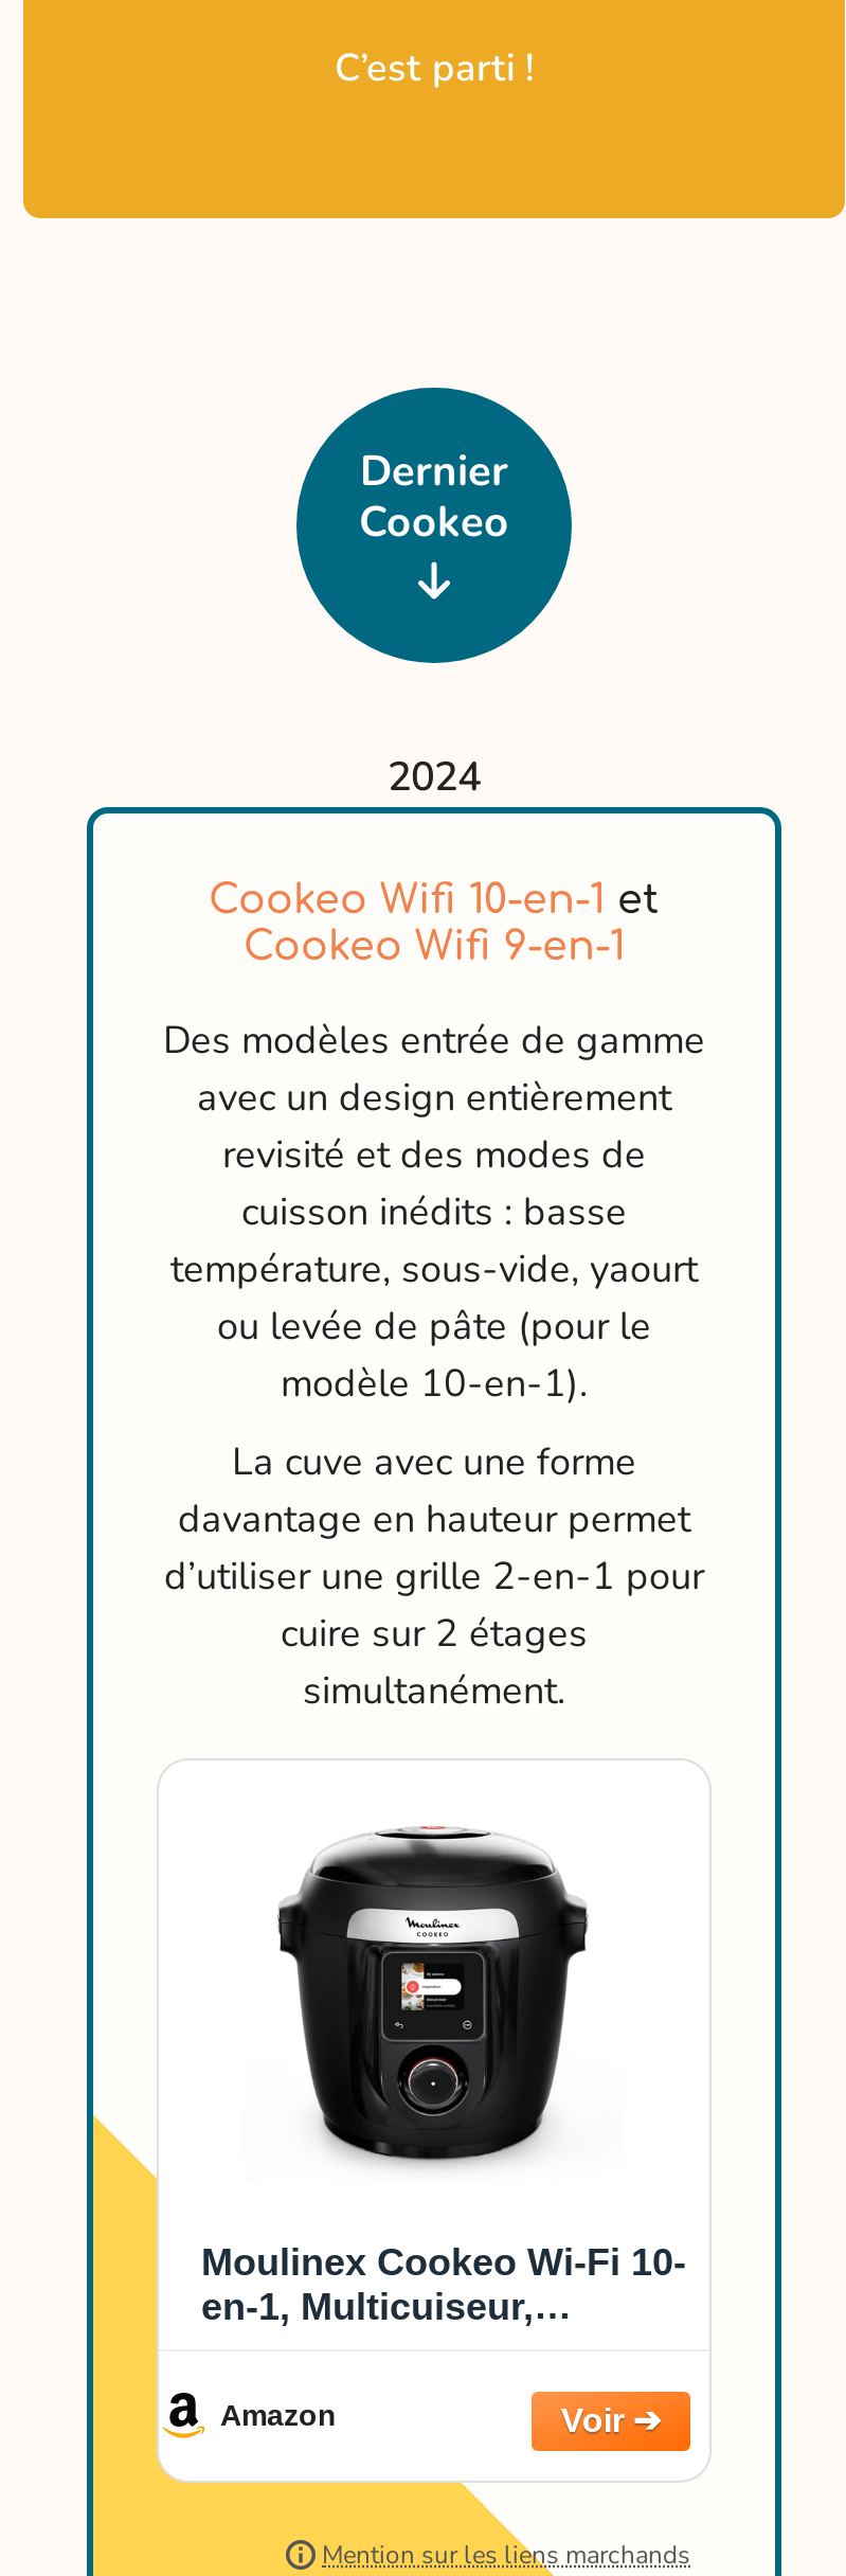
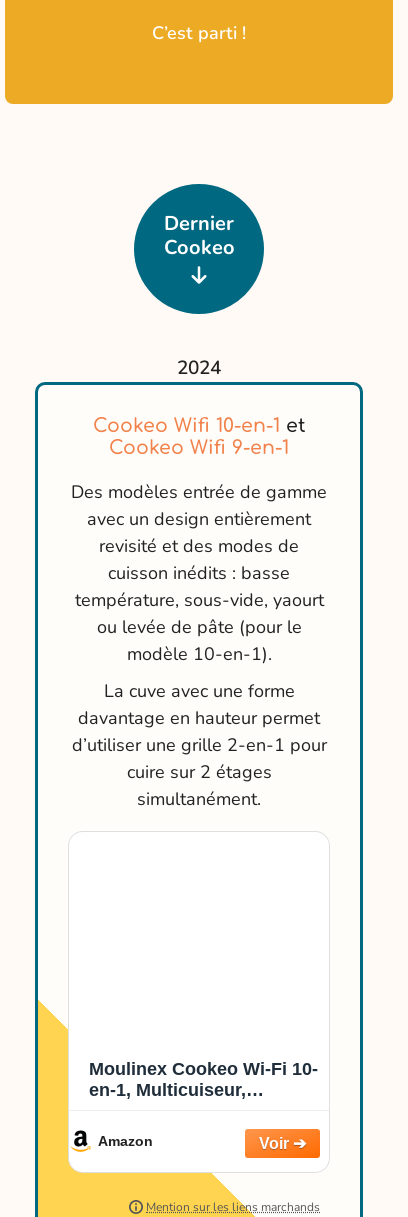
- [image]
